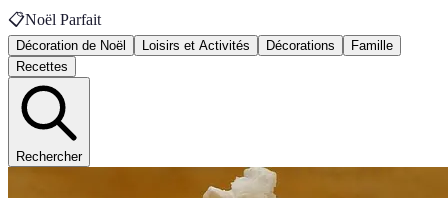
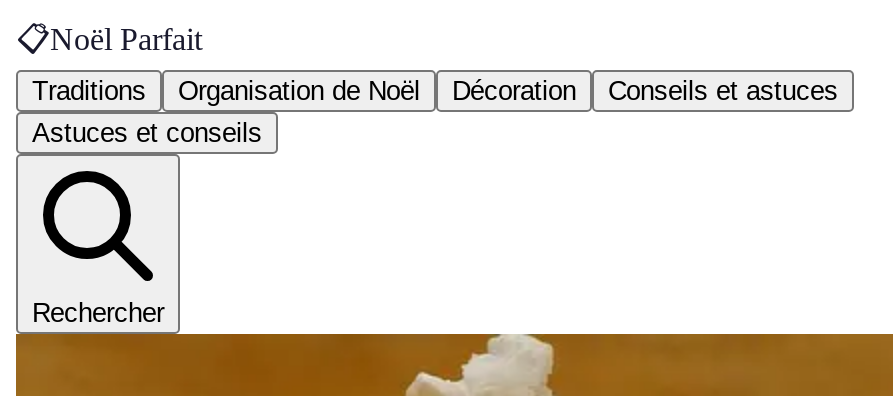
- Décoration de Noël
- Loisirs et Activités
- Décorations
- Famille
- Recettes
+ Traditions
+ Organisation de Noël
+ Décoration
+ Conseils et astuces
+ Astuces et conseils
